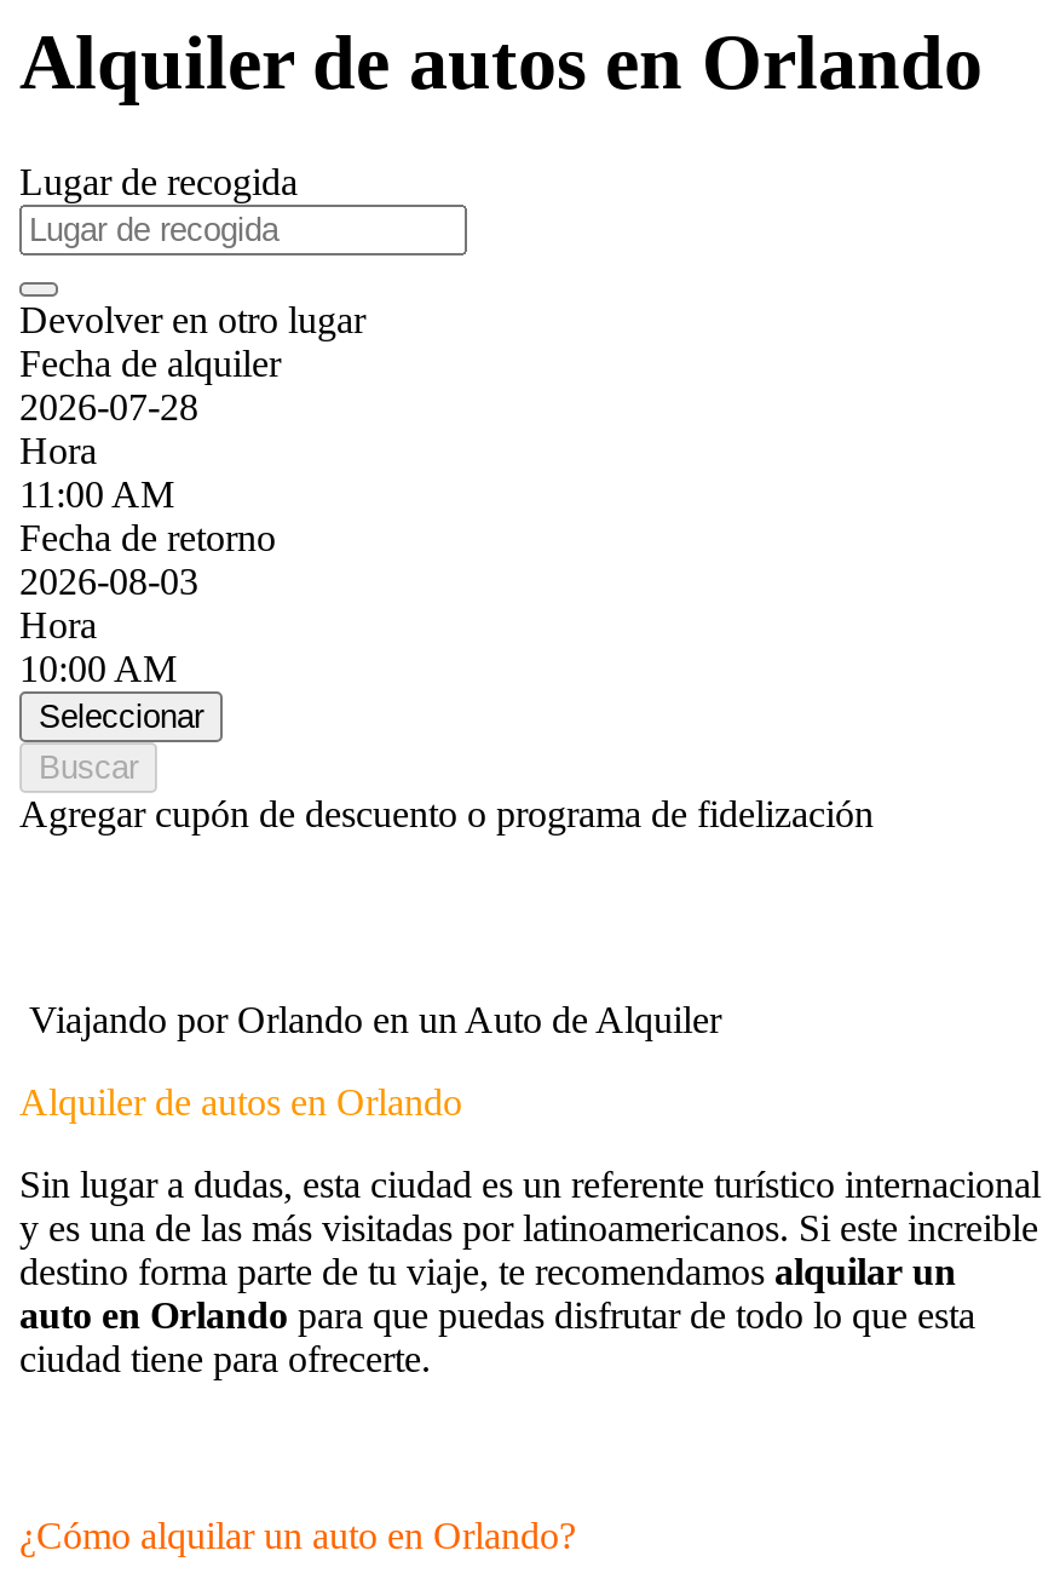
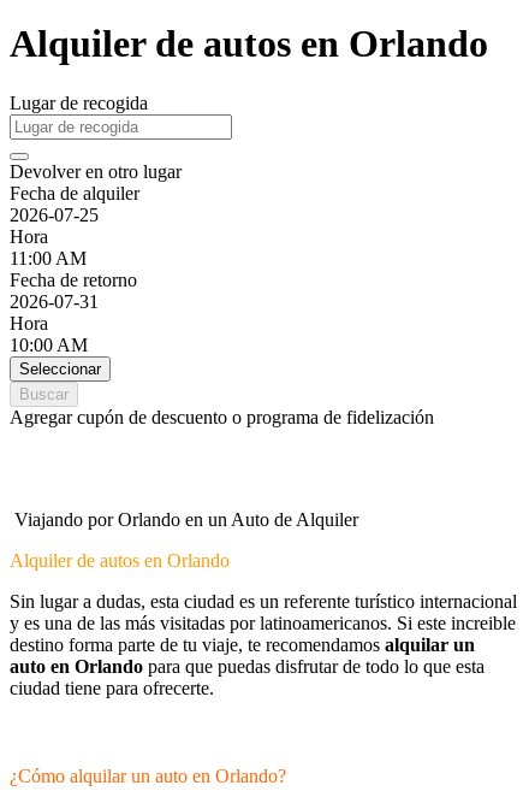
- 2026-07-28
+ 2026-07-25

- 2026-08-03
+ 2026-07-31
